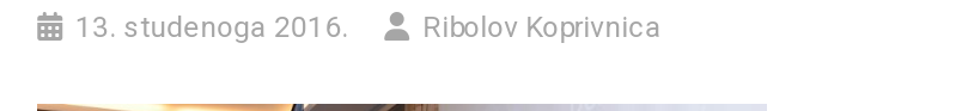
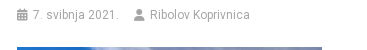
- 13. studenoga 2016.
+ 7. svibnja 2021.
